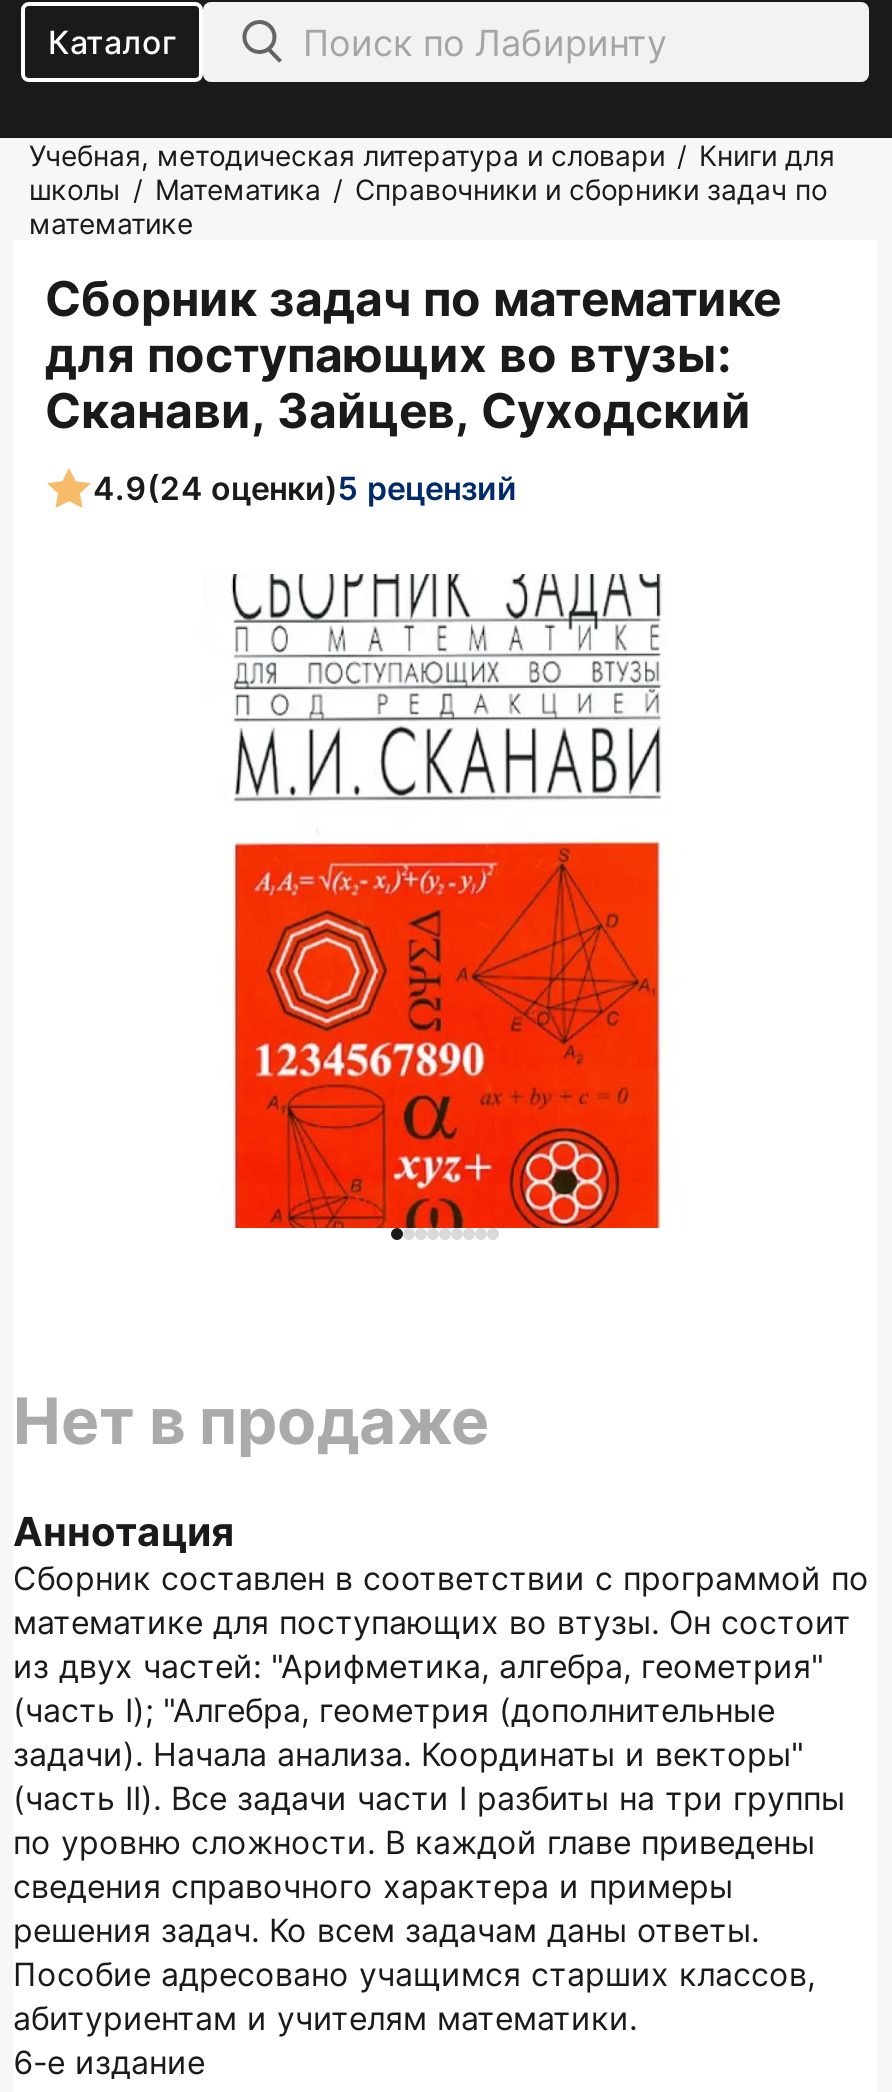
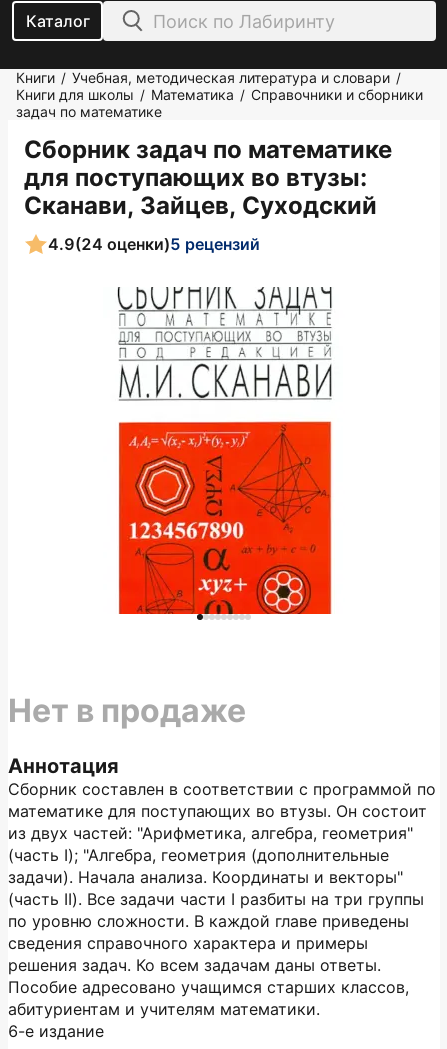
- Учебная, методическая литература и словари / Книги для
- школы / Математика / Справочники и сборники задач по
- математике
+ Книги / Учебная, методическая литература и словари /
+ Книги для школы / Математика / Справочники и сборники
+ задач по математике
